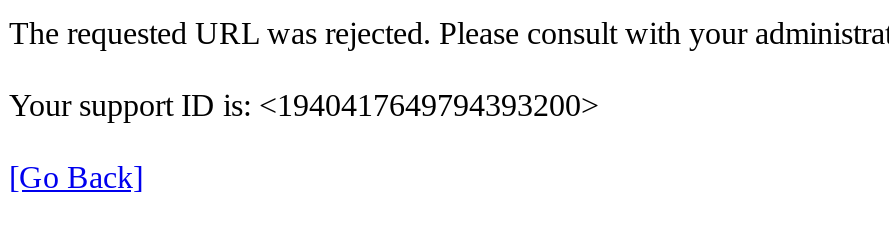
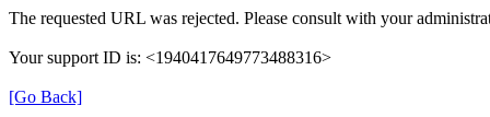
- Your support ID is: <1940417649794393200>
+ Your support ID is: <1940417649773488316>
